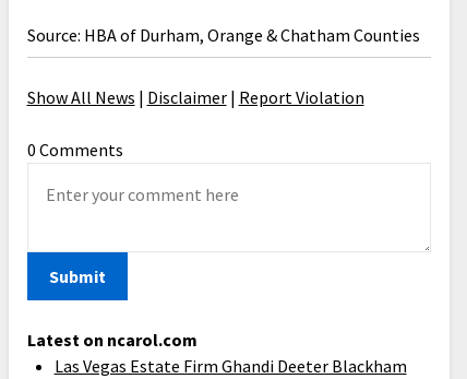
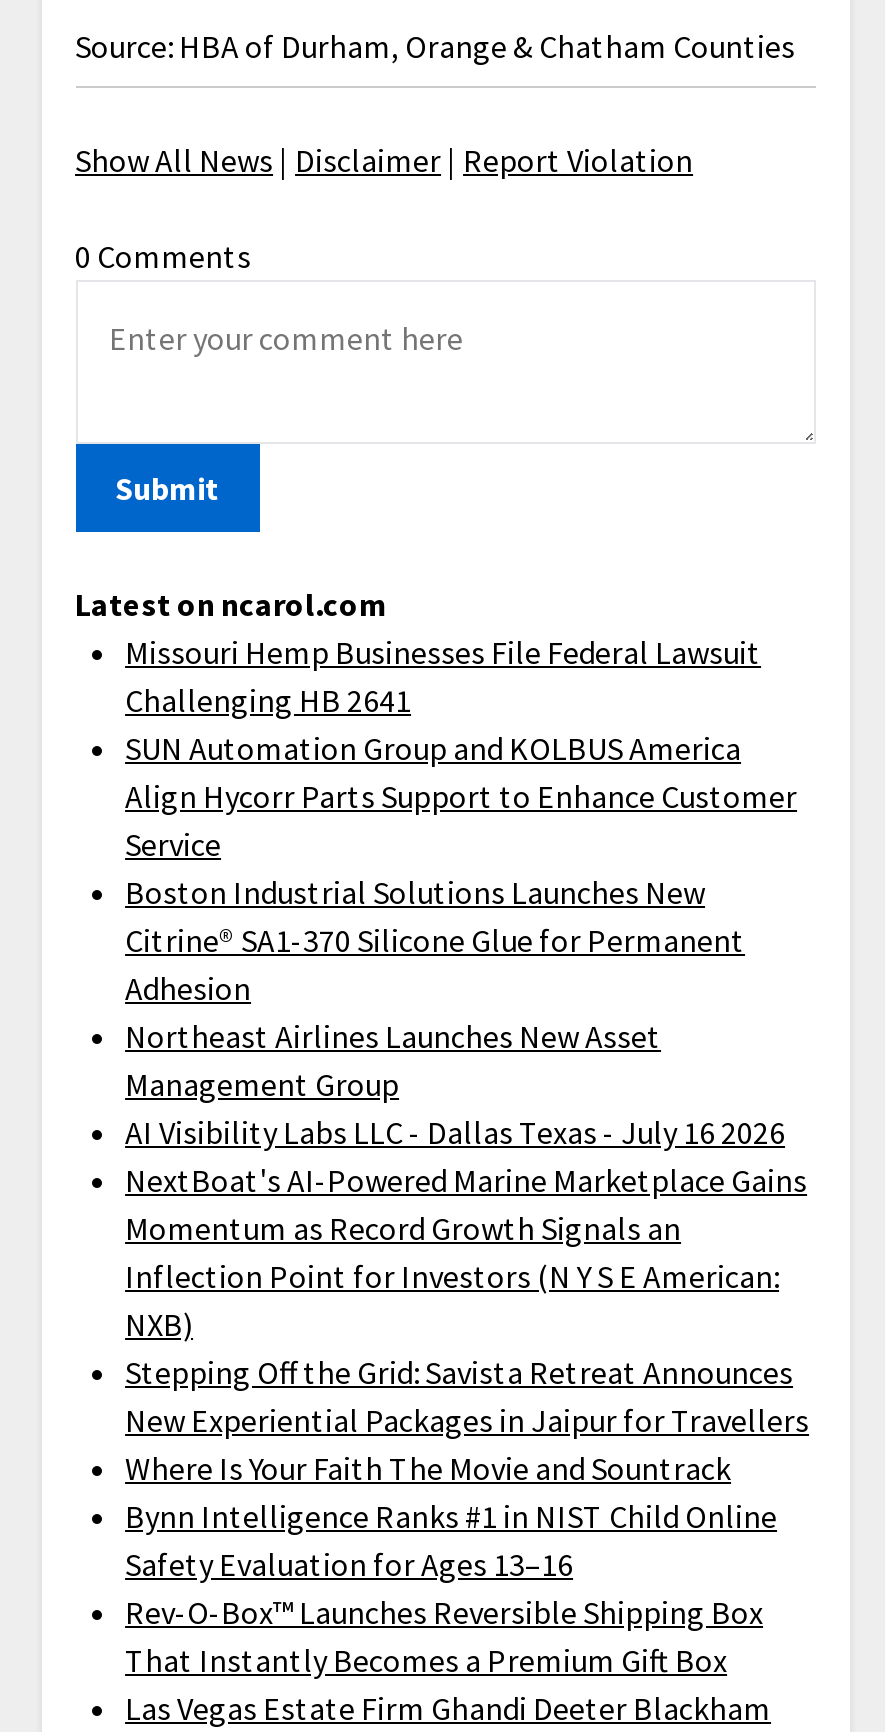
+ Missouri Hemp Businesses File Federal Lawsuit
+ Challenging HB 2641
+ SUN Automation Group and KOLBUS America
+ Align Hycorr Parts Support to Enhance Customer
+ Service
+ Boston Industrial Solutions Launches New
+ Citrine® SA1-370 Silicone Glue for Permanent
+ Adhesion
+ Northeast Airlines Launches New Asset
+ Management Group
+ AI Visibility Labs LLC - Dallas Texas - July 16 2026
+ NextBoat's AI-Powered Marine Marketplace Gains
+ Momentum as Record Growth Signals an
+ Inflection Point for Investors (N Y S E American:
+ NXB)
+ Stepping Off the Grid: Savista Retreat Announces
+ New Experiential Packages in Jaipur for Travellers
+ Where Is Your Faith The Movie and Sountrack
+ Bynn Intelligence Ranks #1 in NIST Child Online
+ Safety Evaluation for Ages 13–16
+ Rev-O-Box™ Launches Reversible Shipping Box
+ That Instantly Becomes a Premium Gift Box
